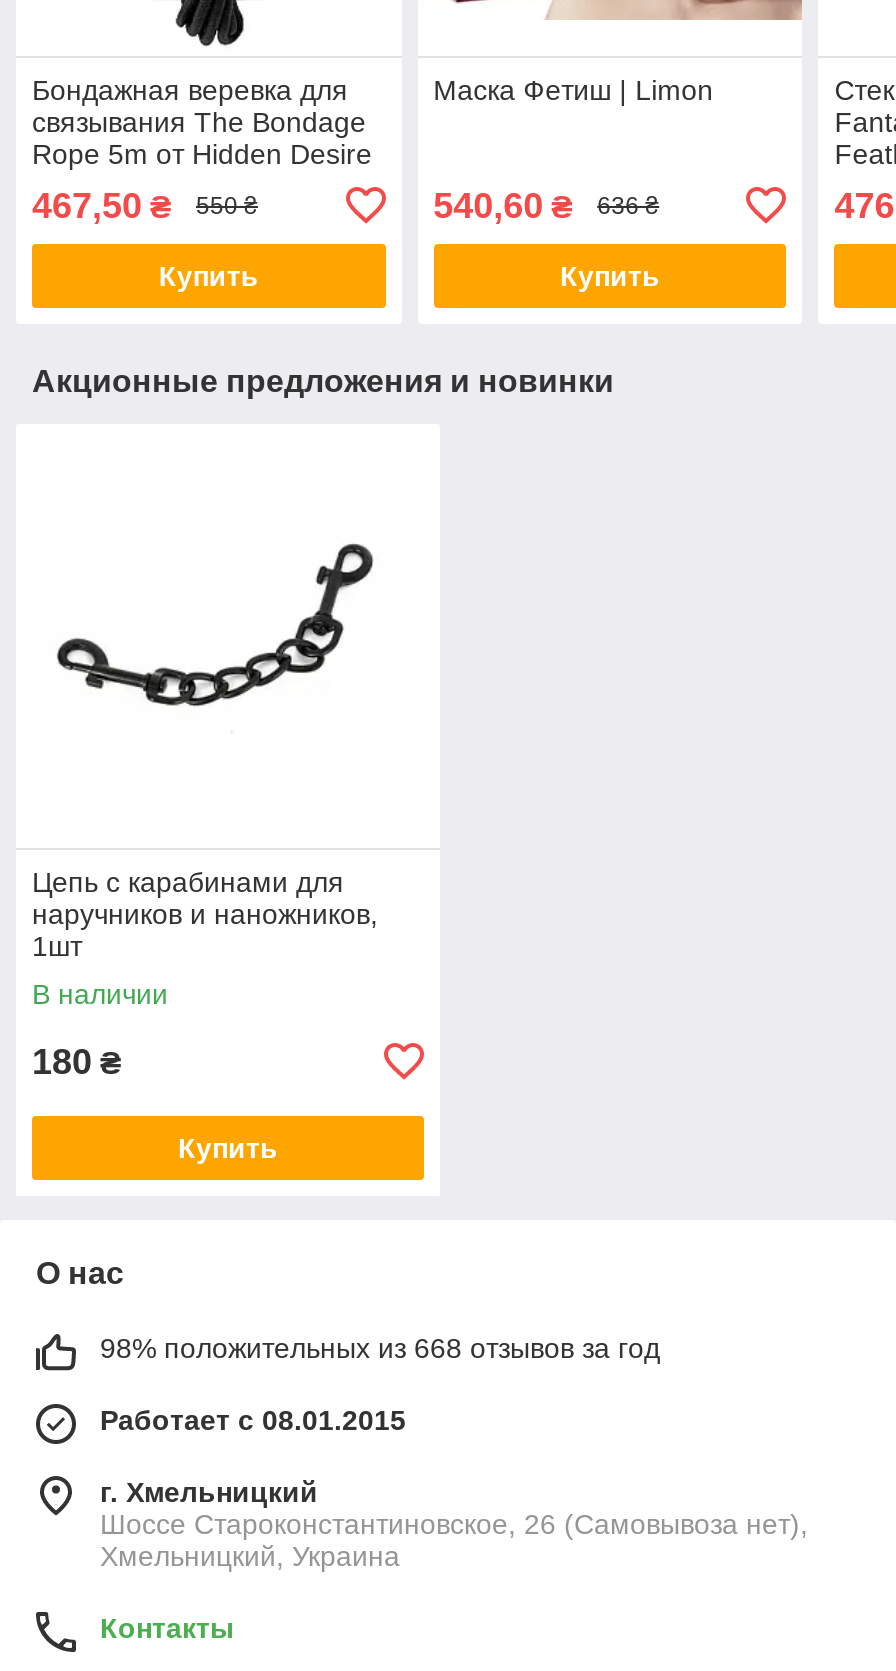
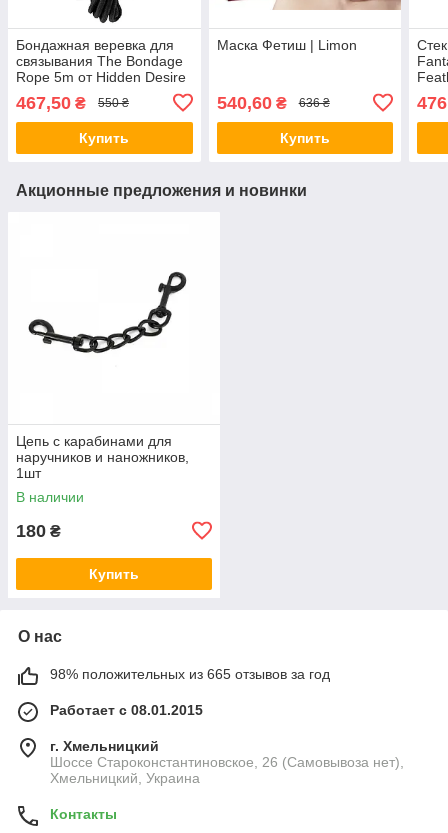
- 98% положительных из 668 отзывов за год
+ 98% положительных из 665 отзывов за год
